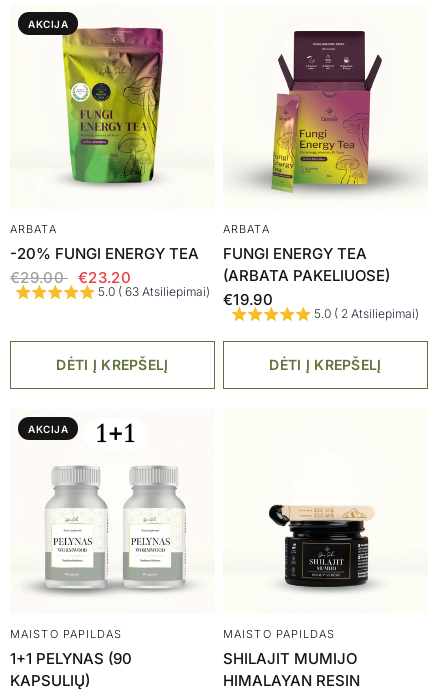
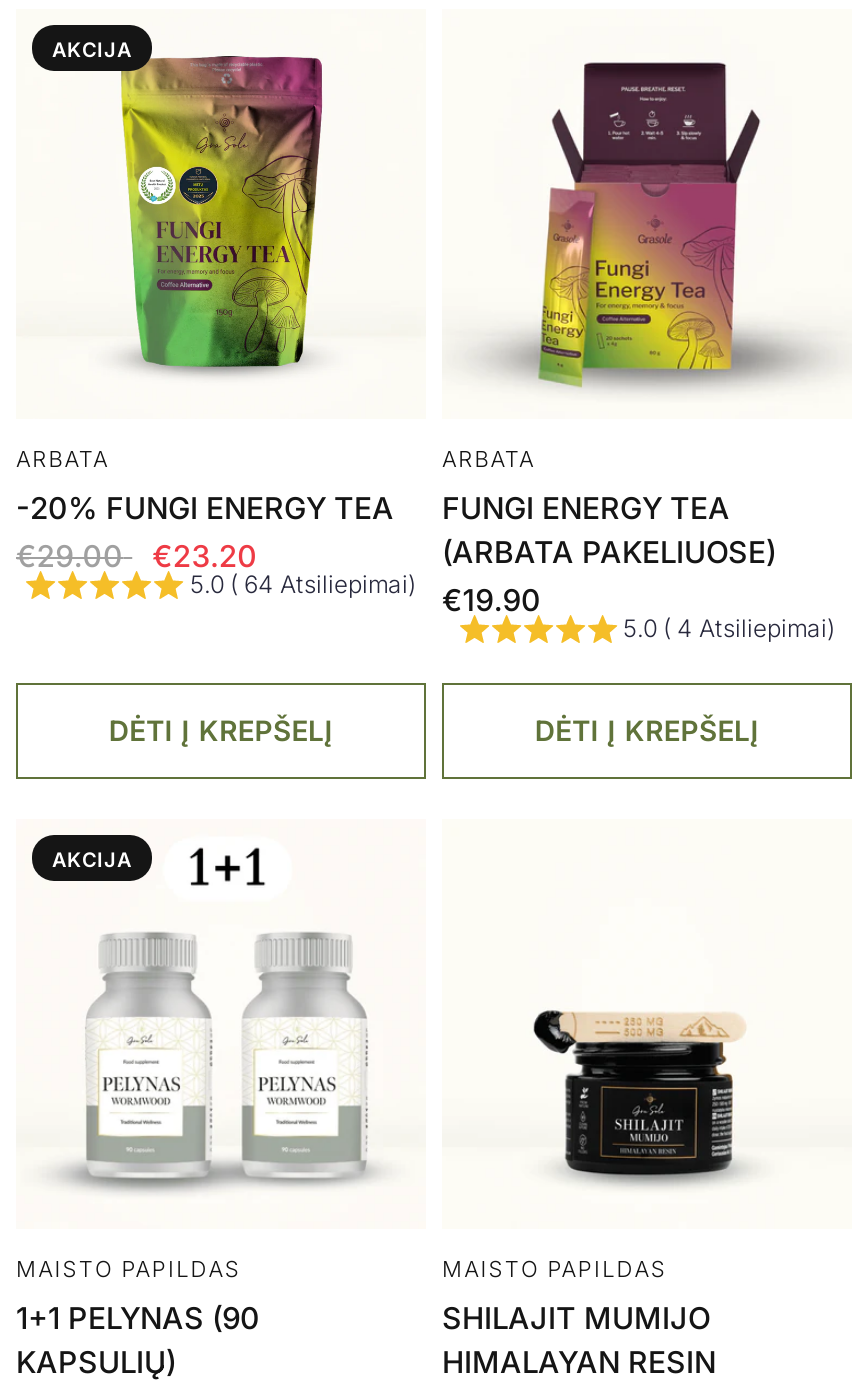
- 5.0 ( 63 Atsiliepimai)
+ 5.0 ( 64 Atsiliepimai)

- 5.0 ( 2 Atsiliepimai)
+ 5.0 ( 4 Atsiliepimai)
